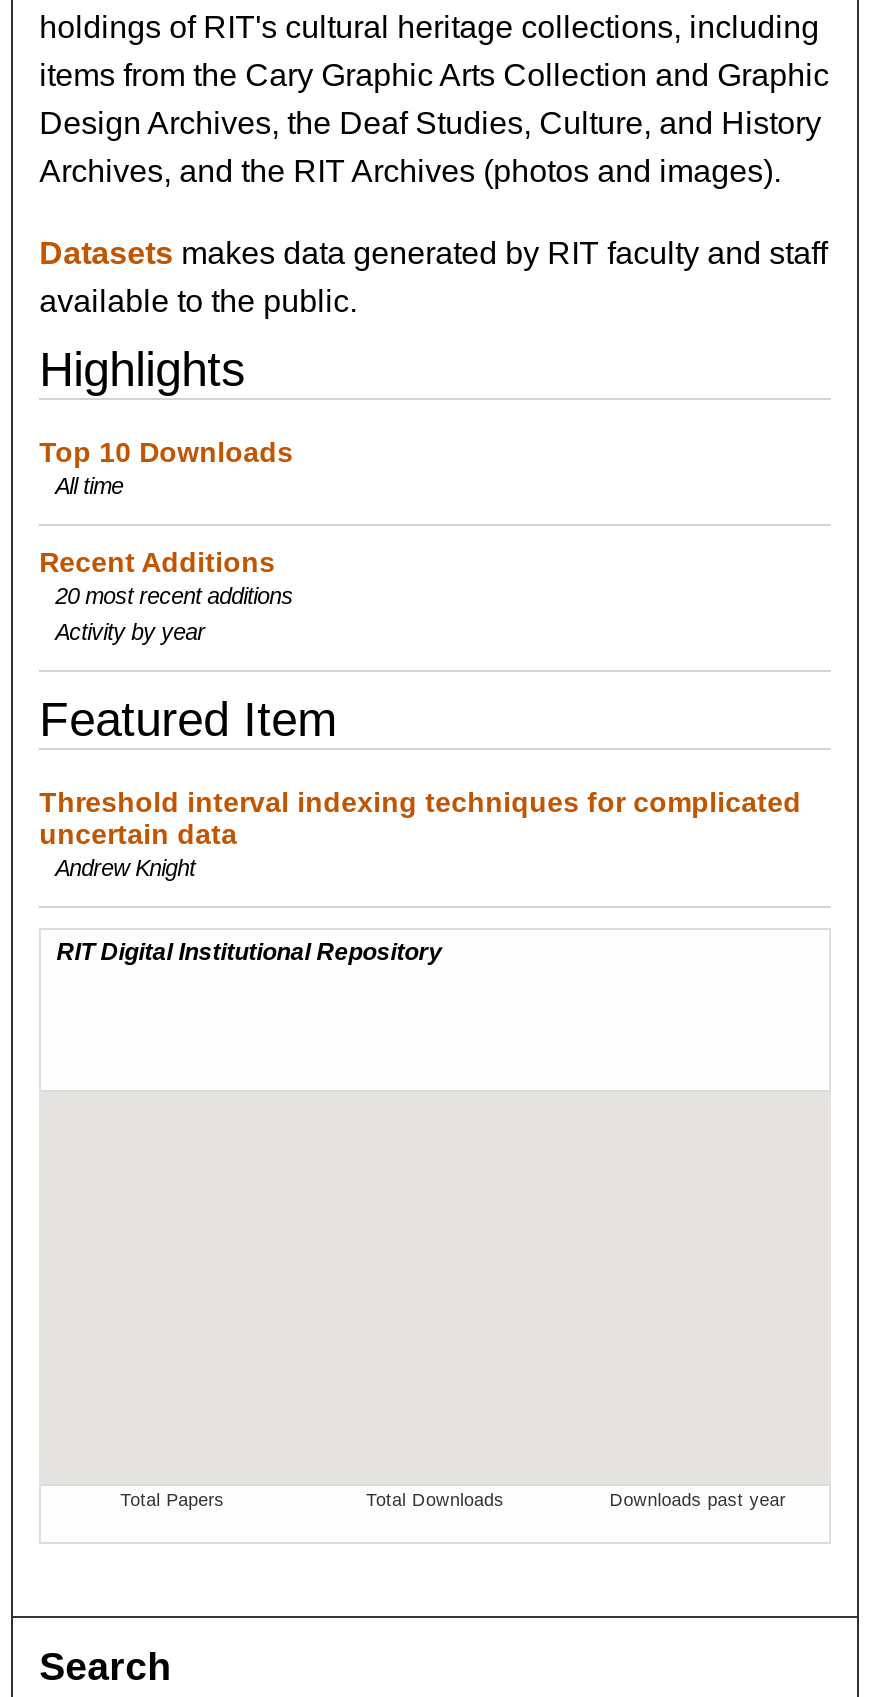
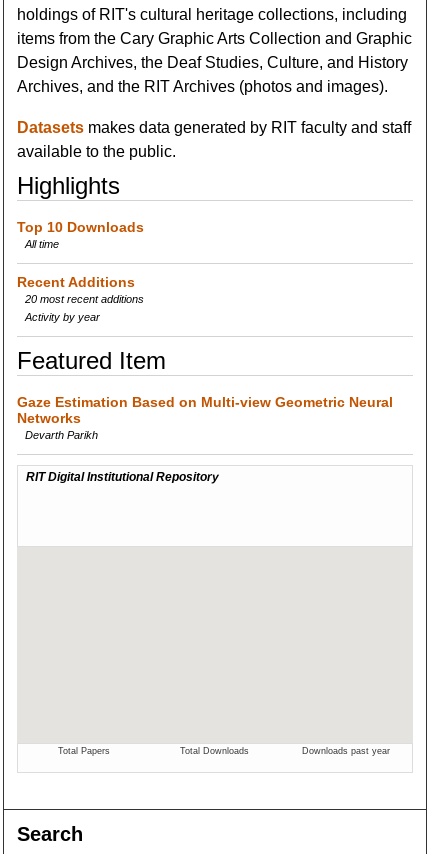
- Threshold interval indexing techniques for complicated
- uncertain data
- Andrew Knight
+ Gaze Estimation Based on Multi-view Geometric Neural
+ Networks
+ Devarth Parikh
